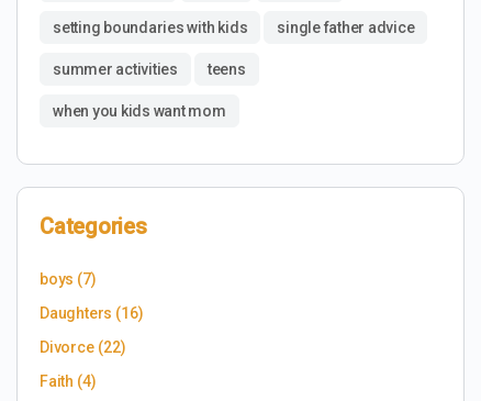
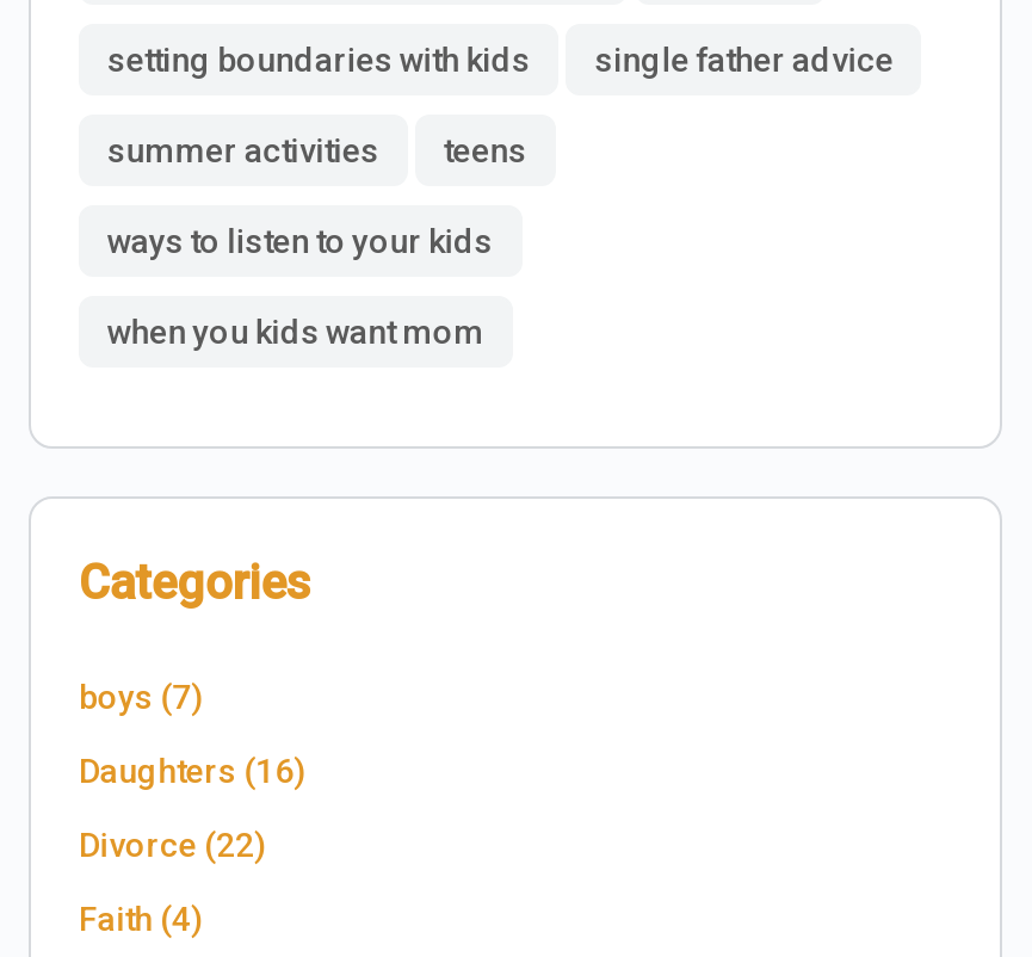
+ ways to listen to your kids
